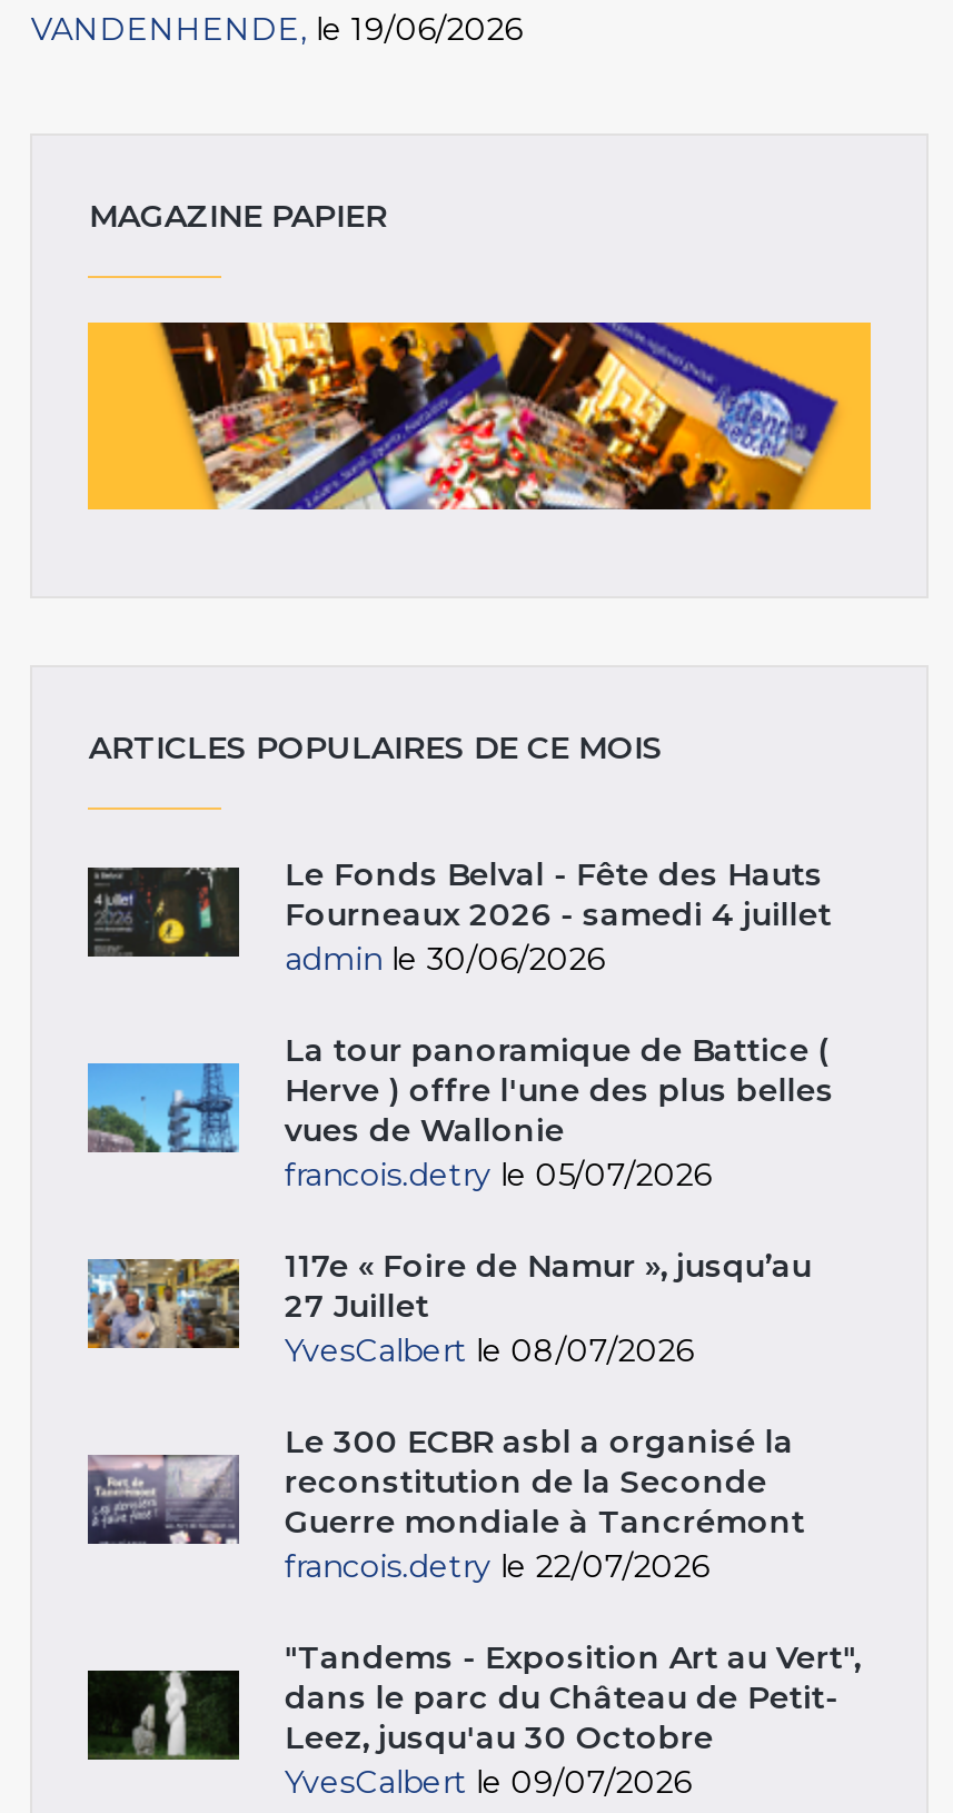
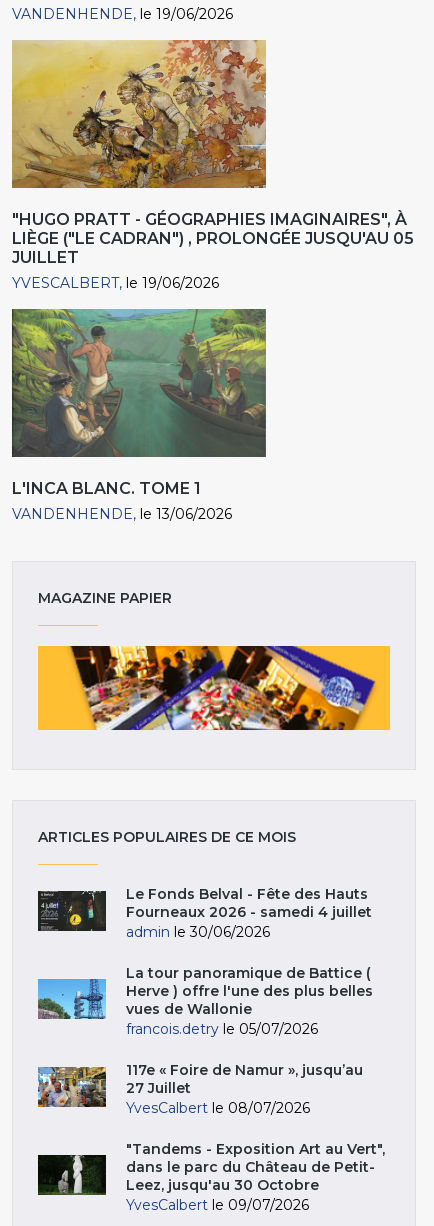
+ [image]
+ "HUGO PRATT - GÉOGRAPHIES IMAGINAIRES", À
+ LIÈGE ("LE CADRAN") , PROLONGÉE JUSQU'AU 05
+ JUILLET
+ YVESCALBERT le 19/06/2026

+ [image]
+ L'INCA BLANC. TOME 1
+ VANDENHENDE le 13/06/2026

moved down: [image] | MAGAZINE PAPIER | ARTICLES POPULAIRES DE CE MOIS | ... | 27 Juillet | YvesCalbert le 08/07/2026

- [image]
- Le 300 ECBR asbl a organisé la
- reconstitution de la Seconde
- Guerre mondiale à Tancrémont
- francois.detry le 22/07/2026
